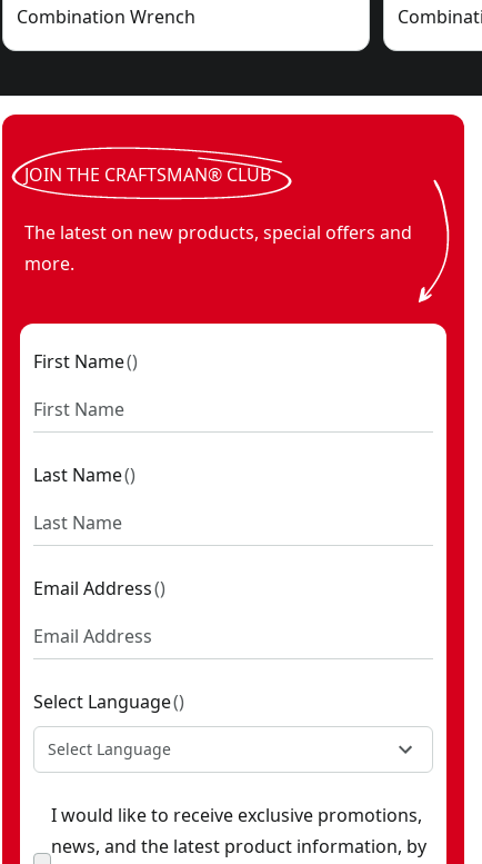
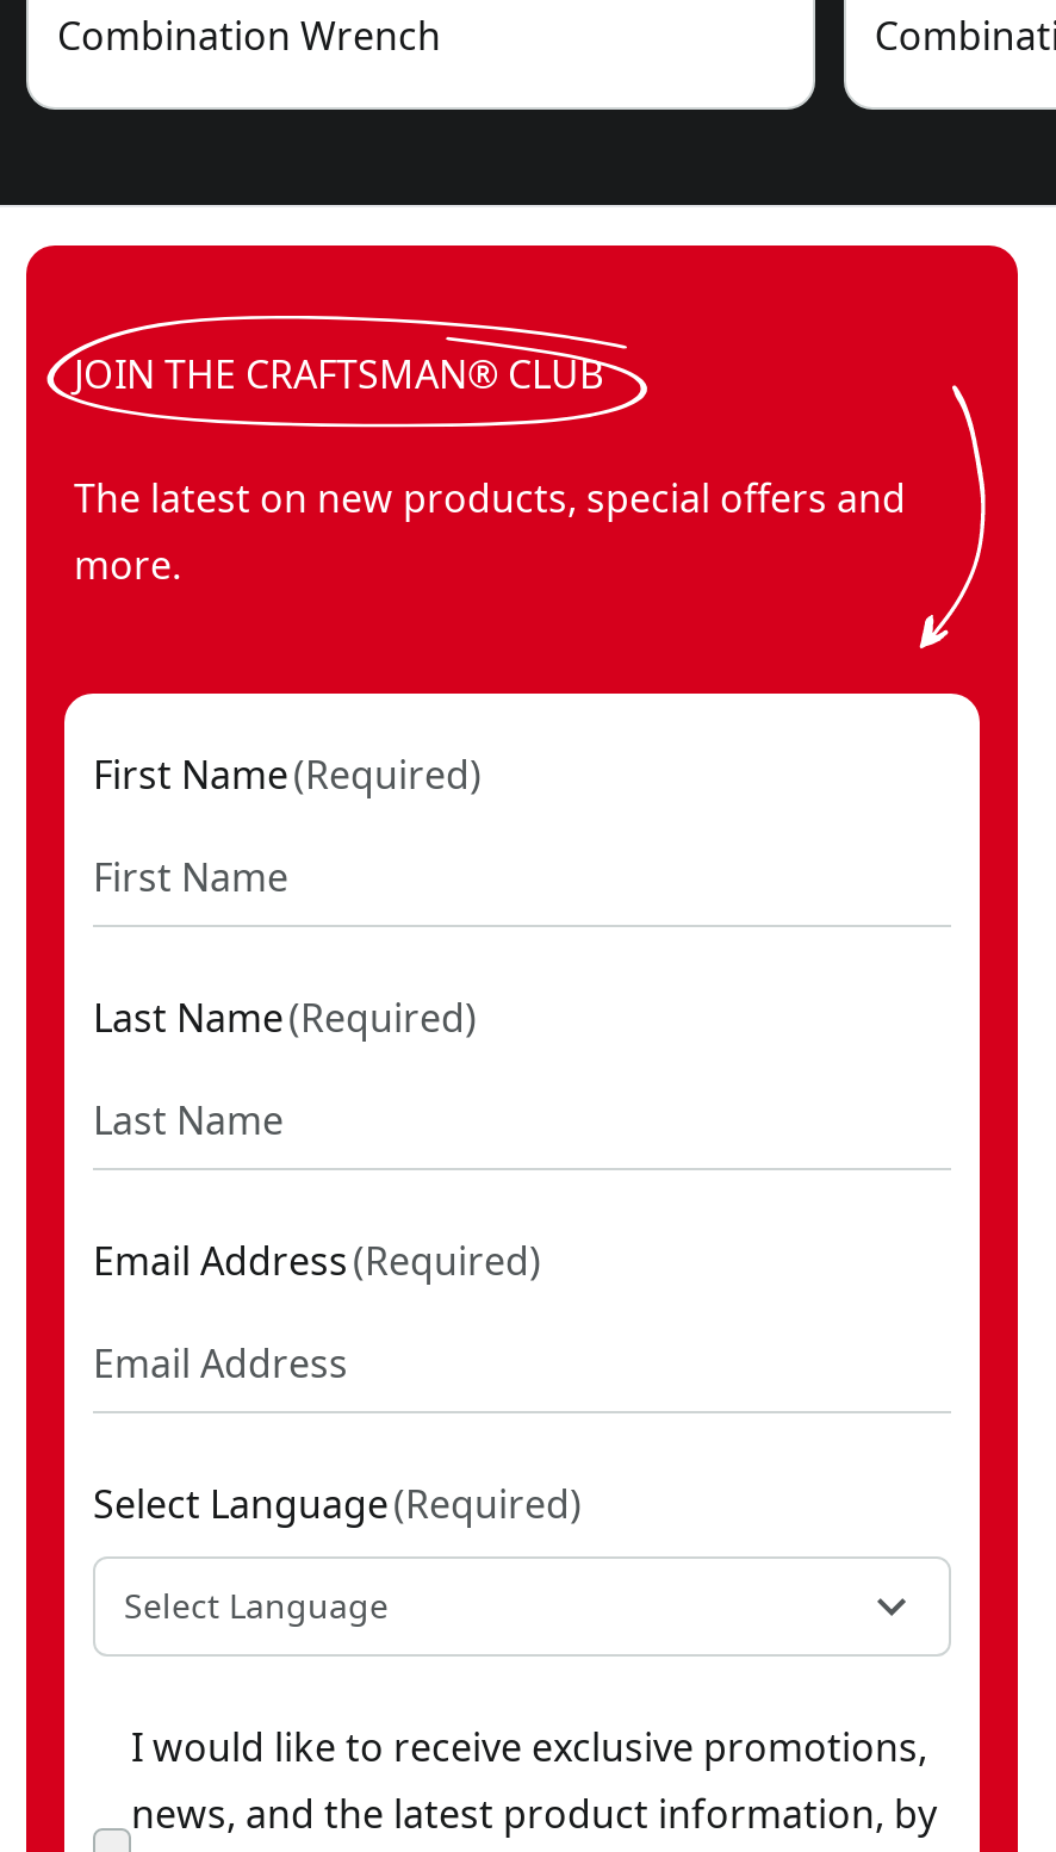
- First Name ()
+ First Name (Required)

- Last Name ()
+ Last Name (Required)

- Email Address ()
+ Email Address (Required)

- Select Language ()
+ Select Language (Required)
